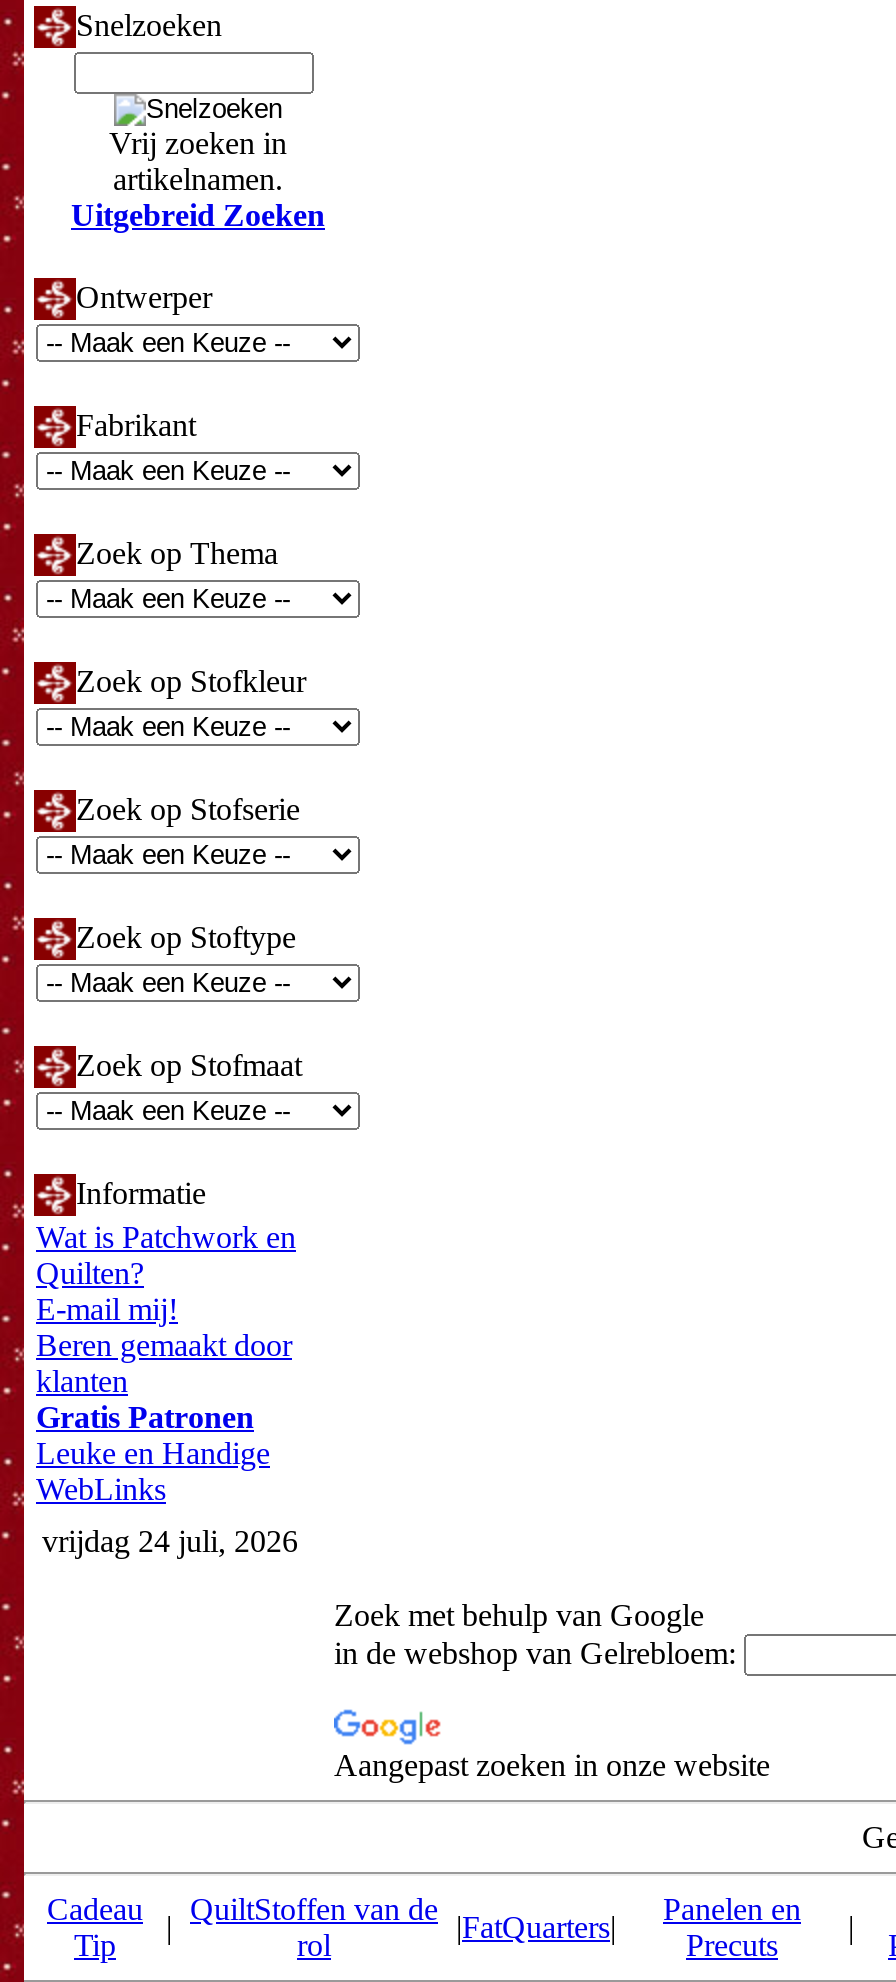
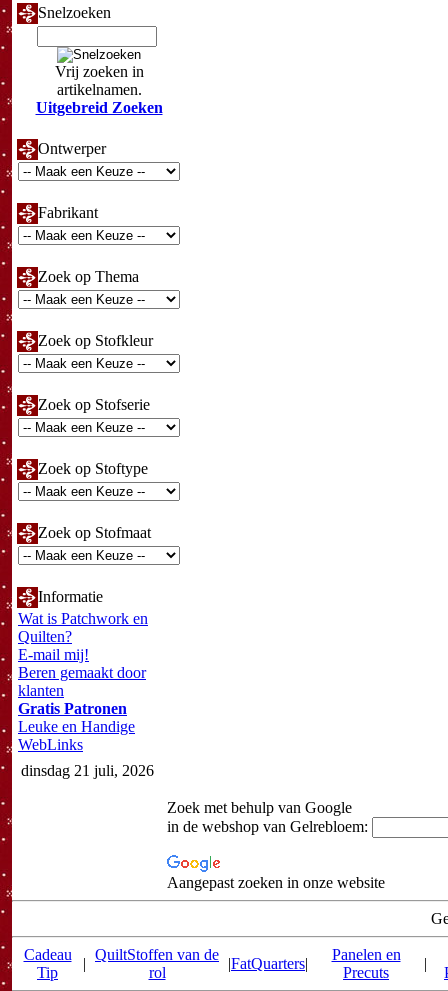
- vrijdag 24 juli, 2026
+ dinsdag 21 juli, 2026
